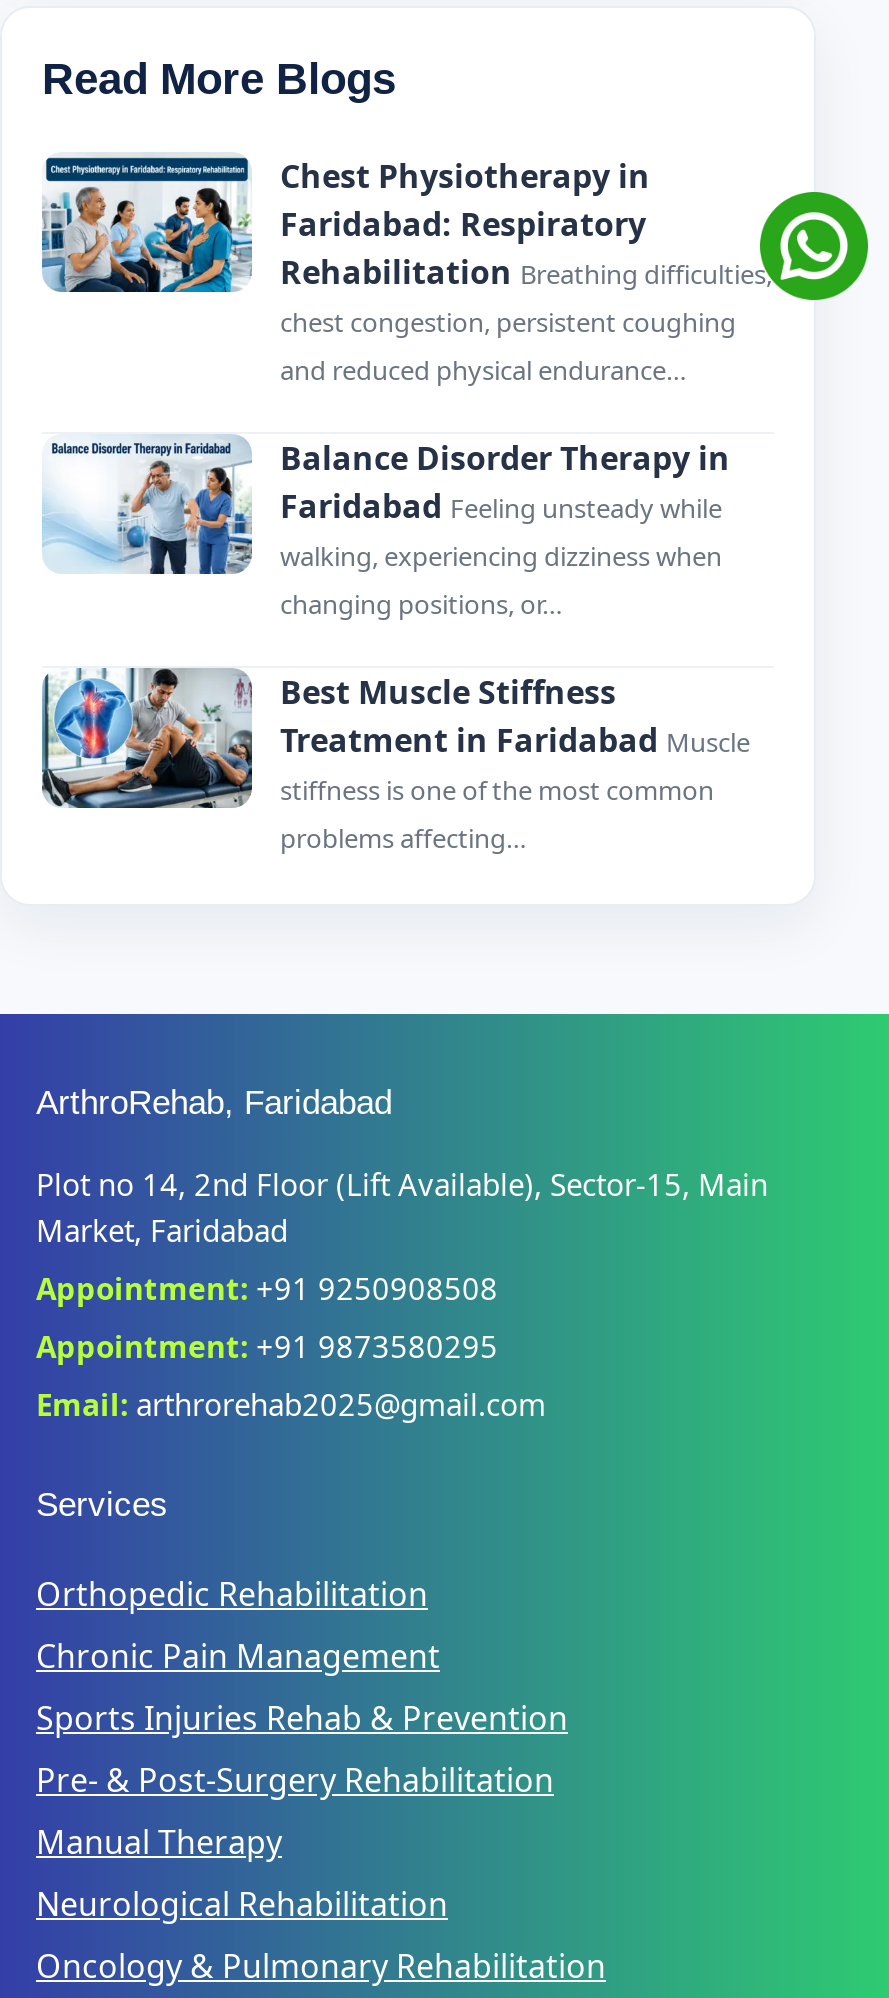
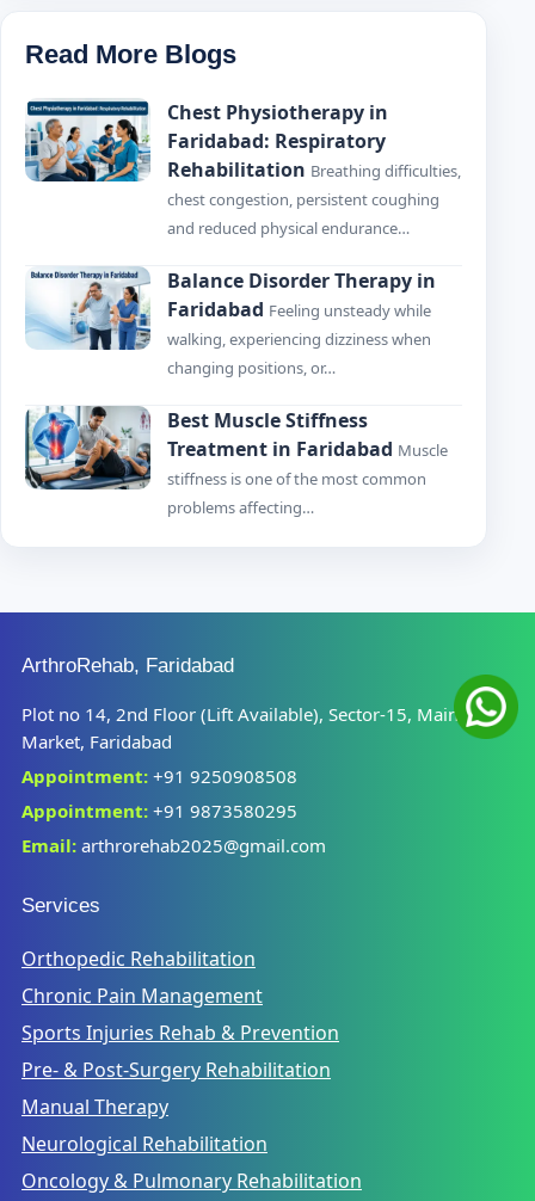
- [image]

+ [image]
